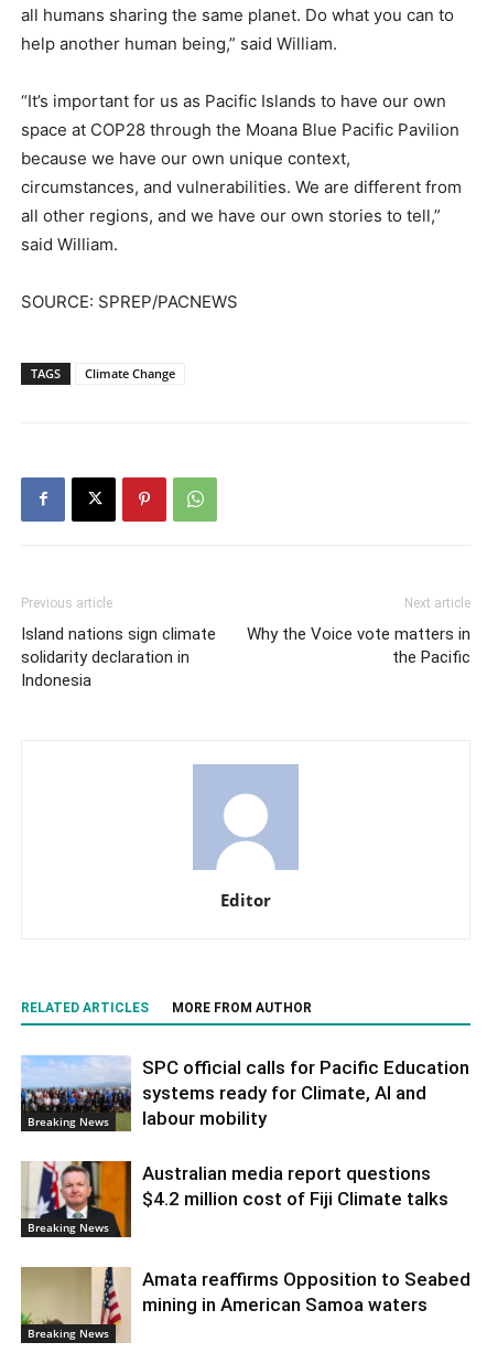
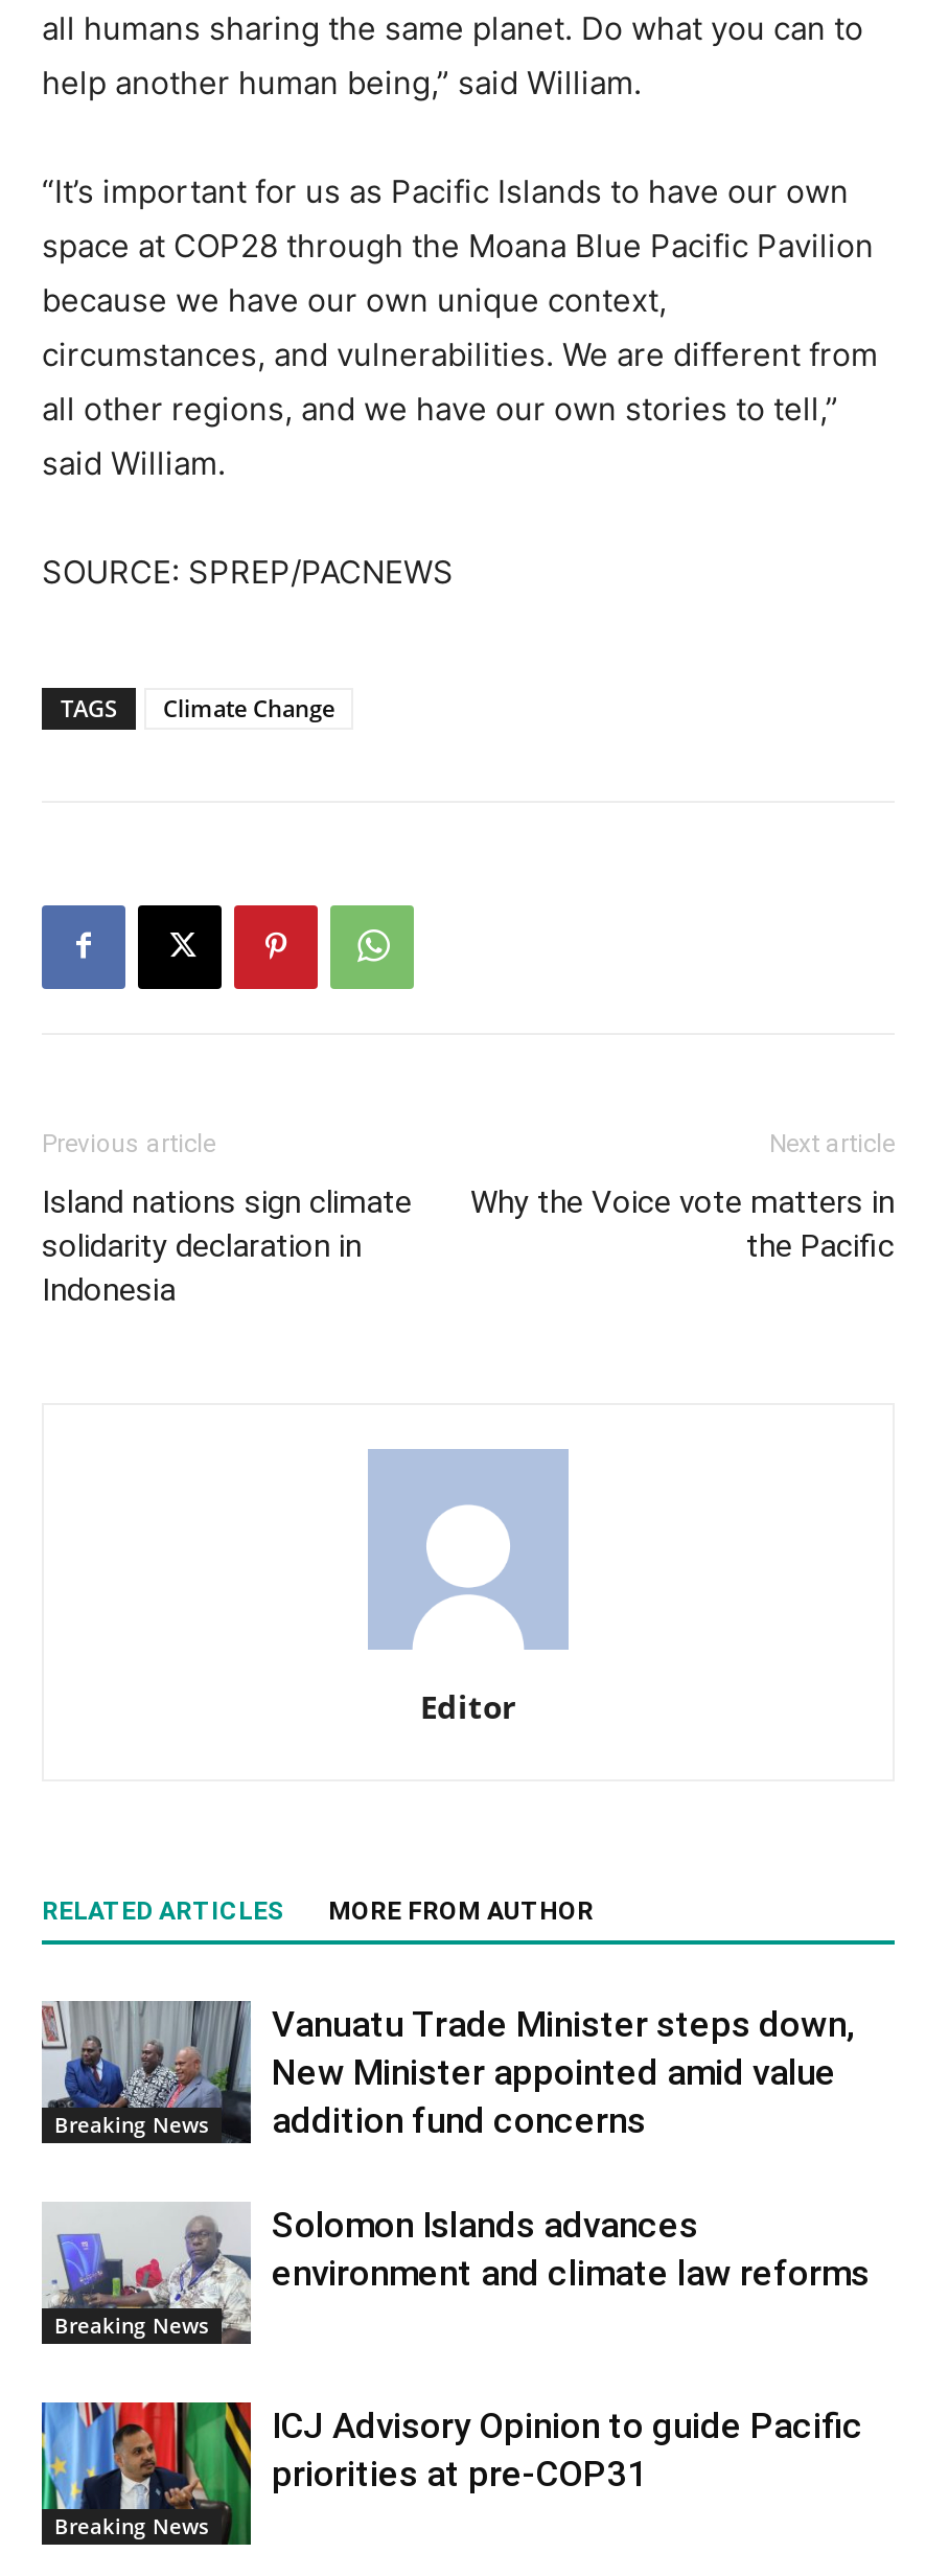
- [image]
- SPC official calls for Pacific Education
- systems ready for Climate, AI and
- labour mobility
+ [image]
+ Vanuatu Trade Minister steps down,
+ New Minister appointed amid value
+ addition fund concerns

- [image]
- Australian media report questions
- $4.2 million cost of Fiji Climate talks
+ [image]
+ Solomon Islands advances
+ environment and climate law reforms

- [image]
- Amata reaffirms Opposition to Seabed
- mining in American Samoa waters
+ [image]
+ ICJ Advisory Opinion to guide Pacific
+ priorities at pre-COP31
